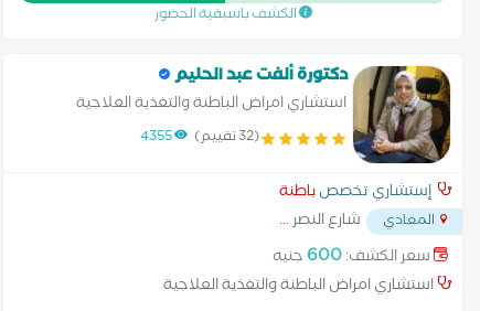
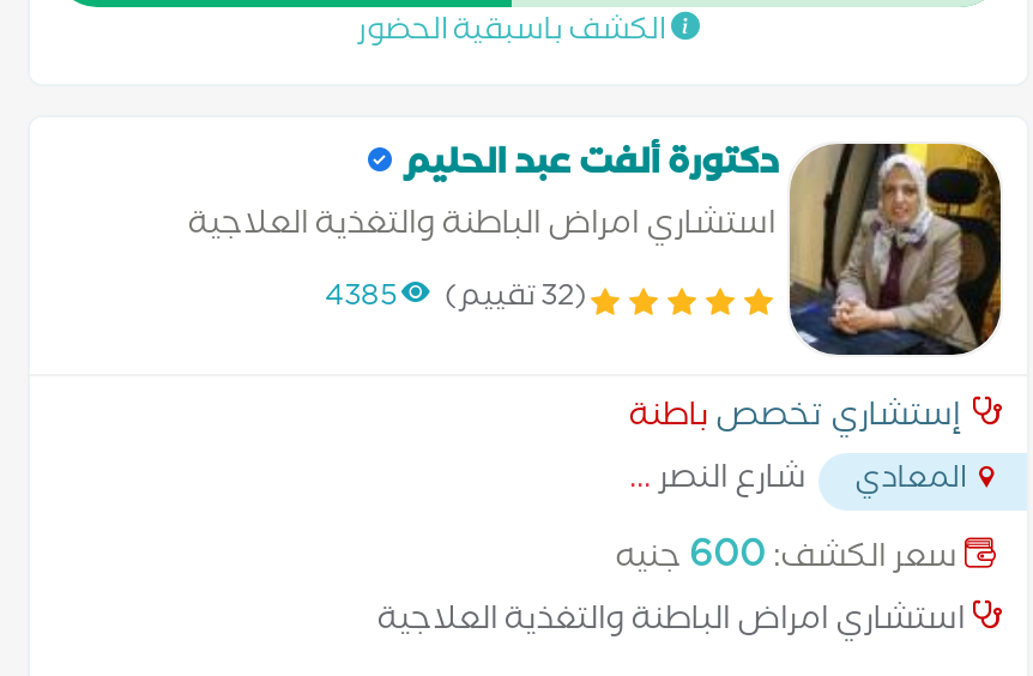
- 4355
+ 4385
